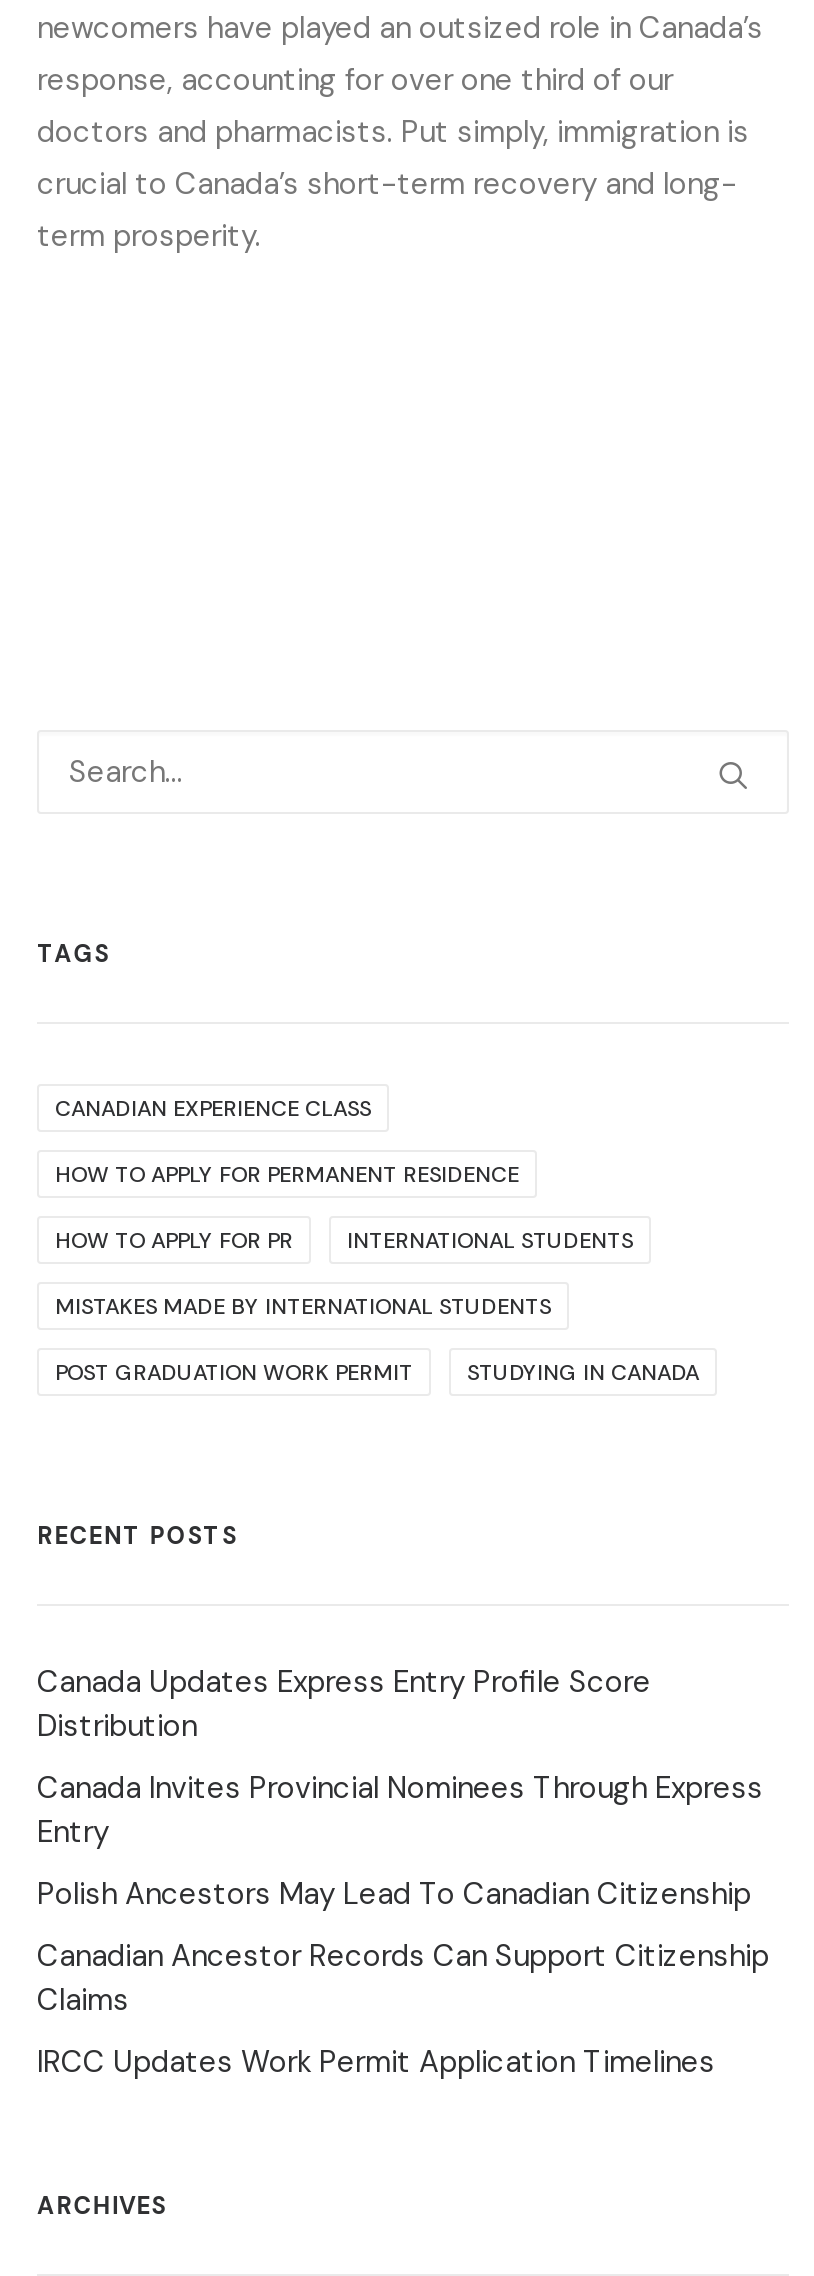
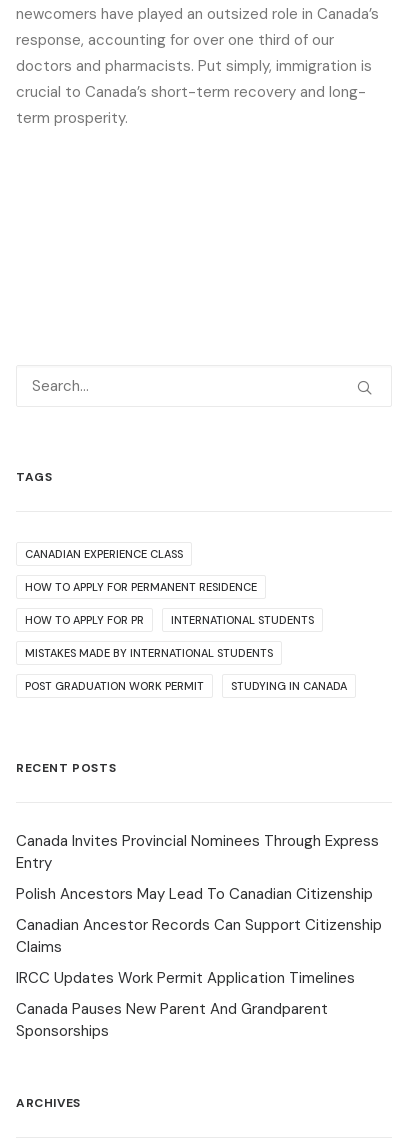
- Canada Updates Express Entry Profile Score
- Distribution

moved up: Canada Invites Provincial Nominees Through Express | Entry | Polish Ancestors May Lead To Canadian Citizenship | Canadian Ancestor Records Can Support Citizenship | Claims | IRCC Updates Work Permit Application Timelines

+ Canada Pauses New Parent And Grandparent
+ Sponsorships
